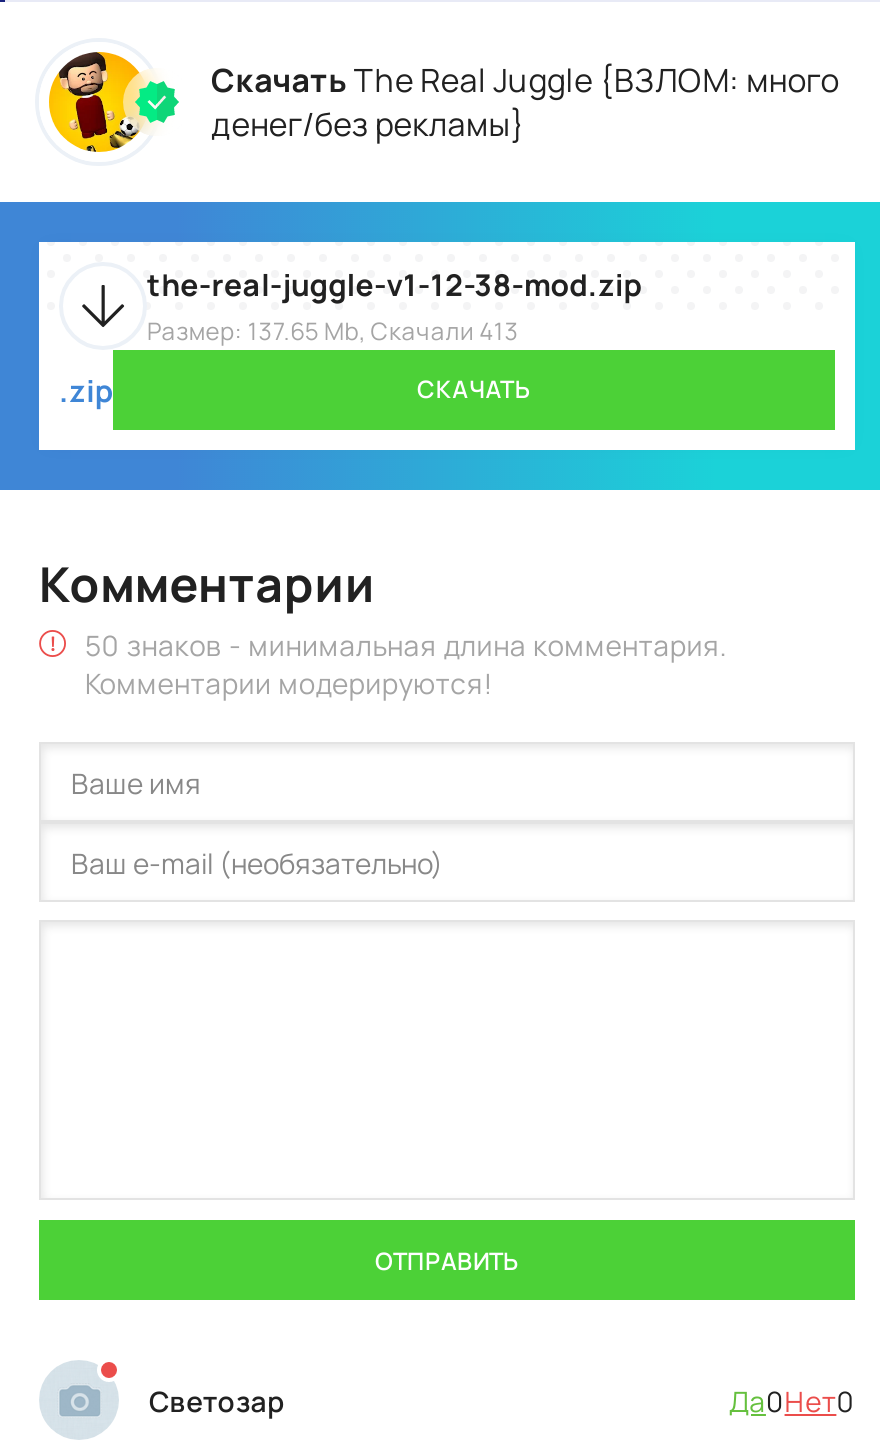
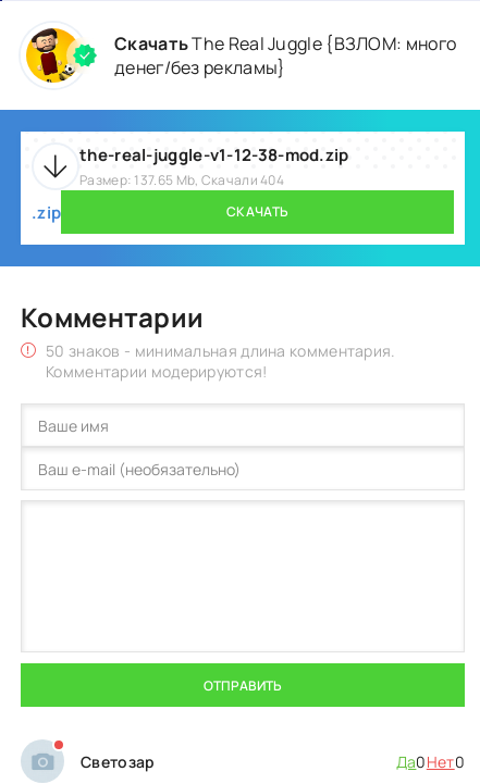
- Размер: 137.65 Mb, Скачали 413
+ Размер: 137.65 Mb, Скачали 404
